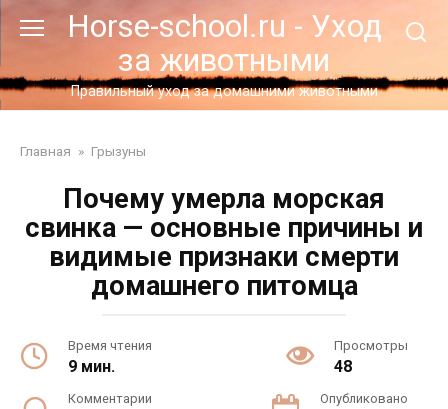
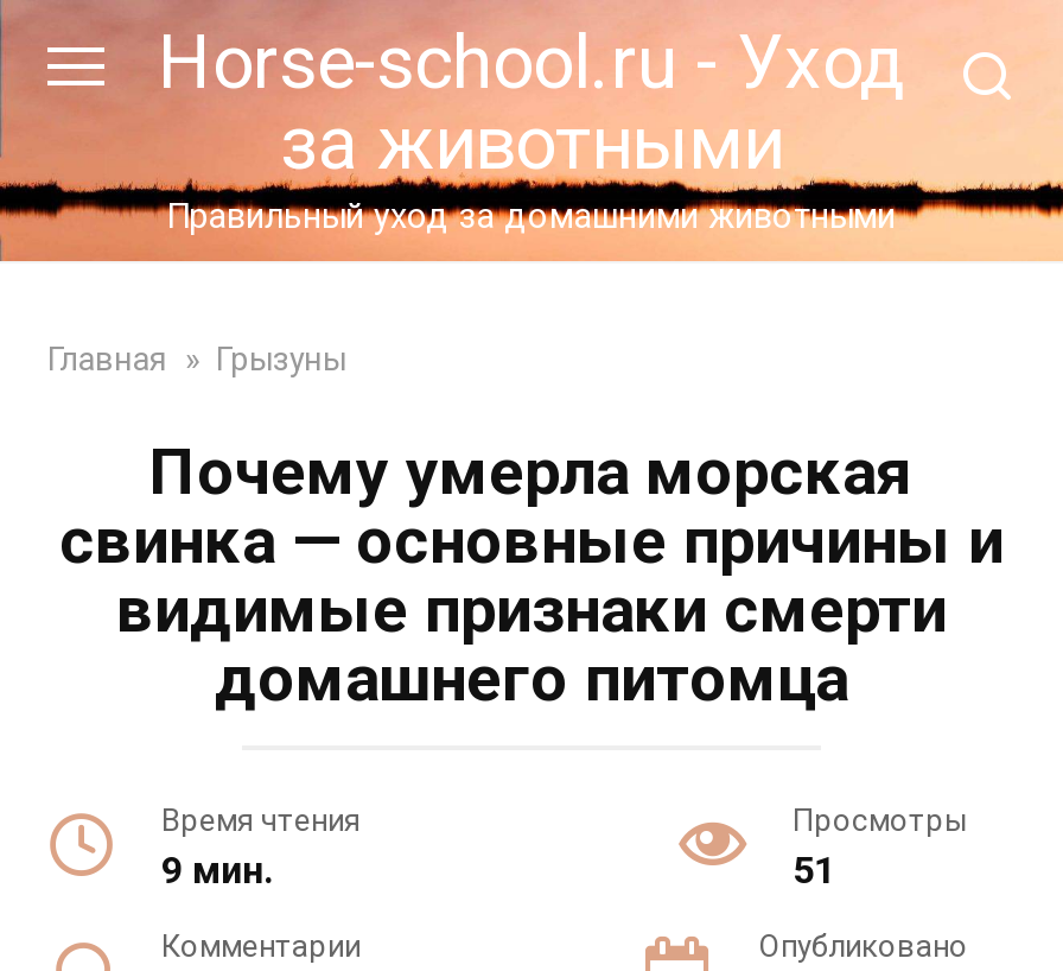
- 48
+ 51
